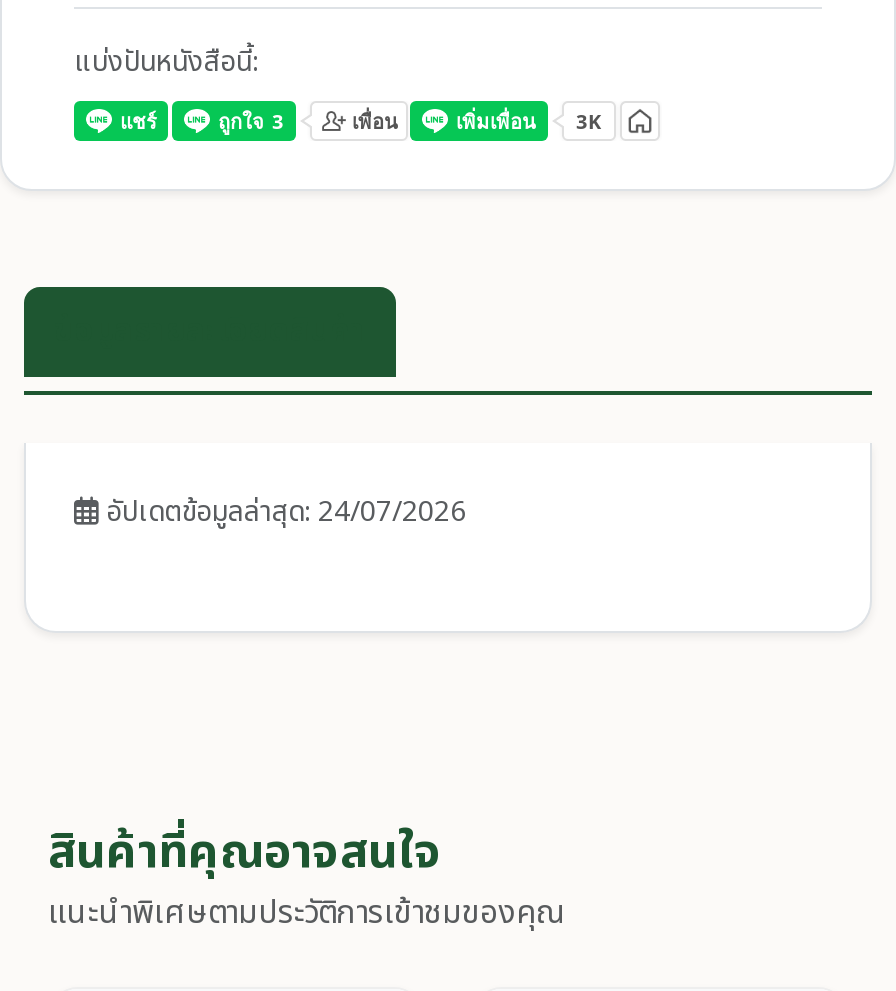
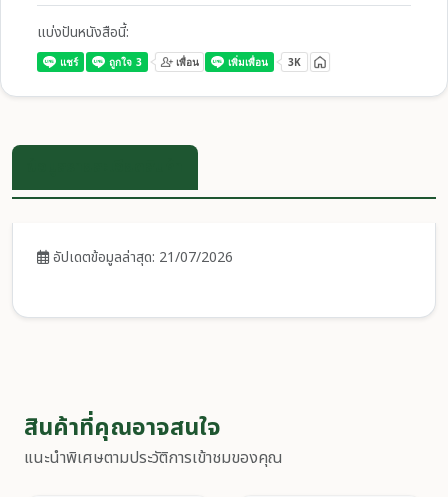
- อัปเดตข้อมูลล่าสุด: 24/07/2026
+ อัปเดตข้อมูลล่าสุด: 21/07/2026
